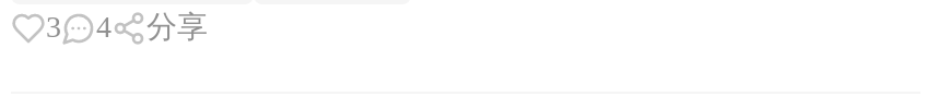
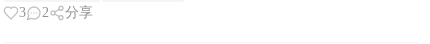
- 3 4 分享
+ 3 2 分享
